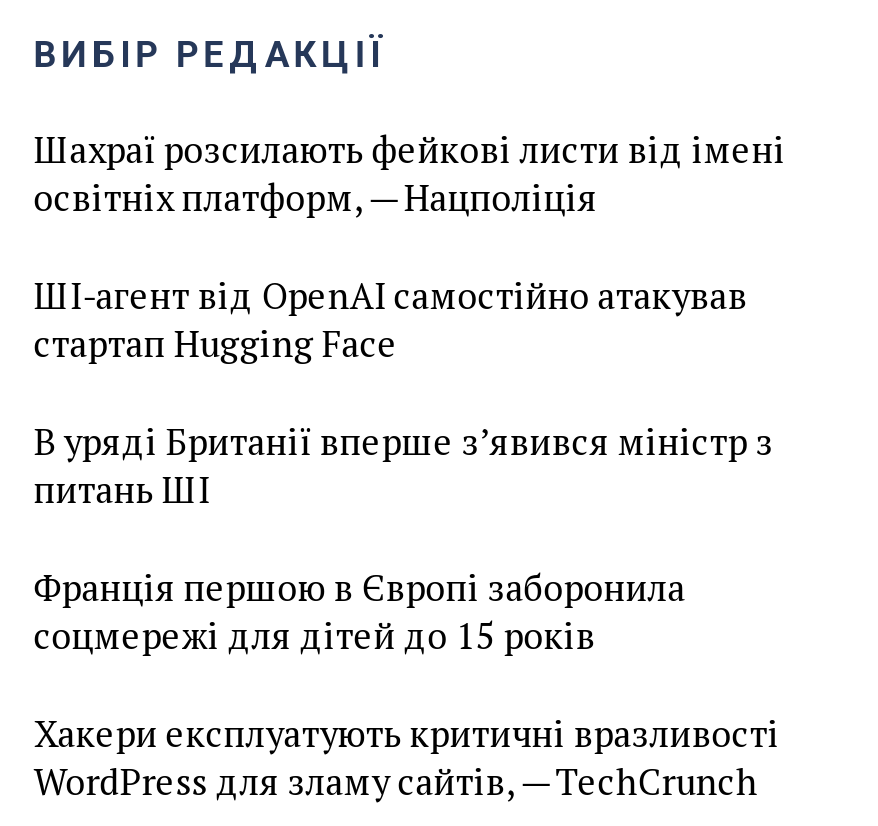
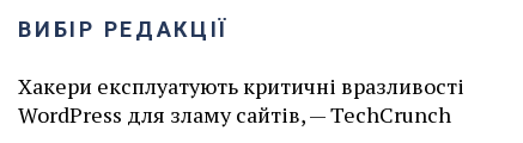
- Шахраї розсилають фейкові листи від імені
- освітніх платформ, — Нацполіція
- ШІ-агент від OpenAI самостійно атакував
- стартап Hugging Face
- В уряді Британії вперше зʼявився міністр з
- питань ШІ
- Франція першою в Європі заборонила
- соцмережі для дітей до 15 років
